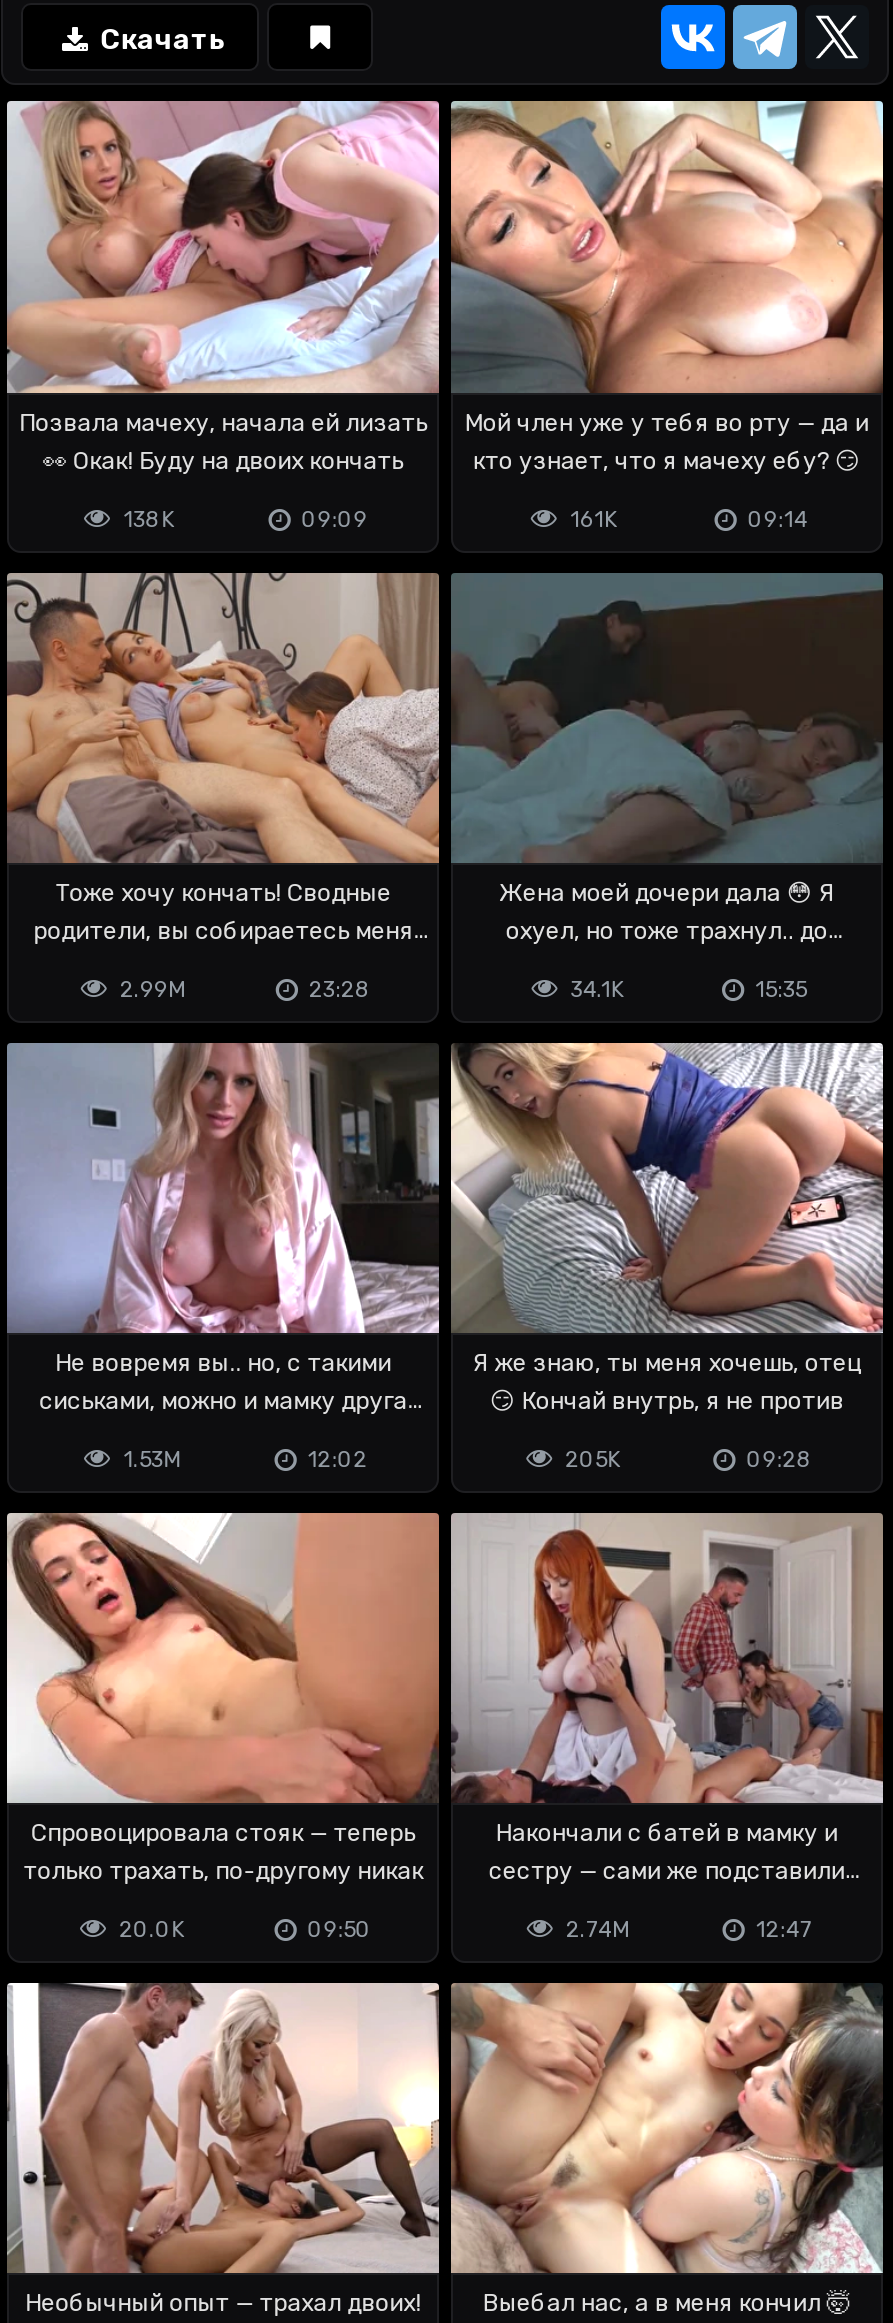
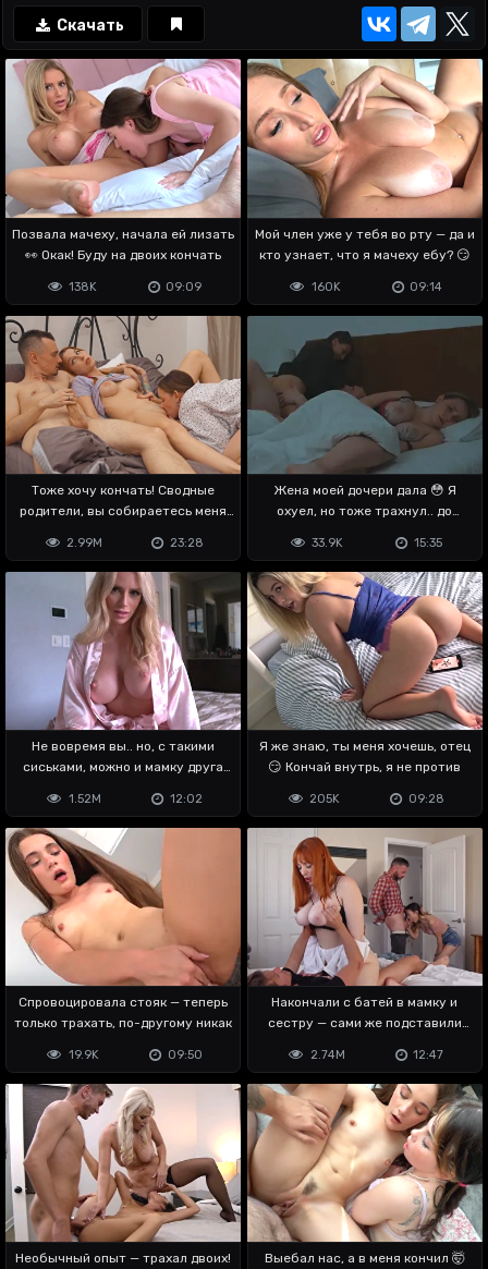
- 161K
+ 160K

- 34.1K
+ 33.9K

- 1.53M
+ 1.52M

- 20.0K
+ 19.9K
